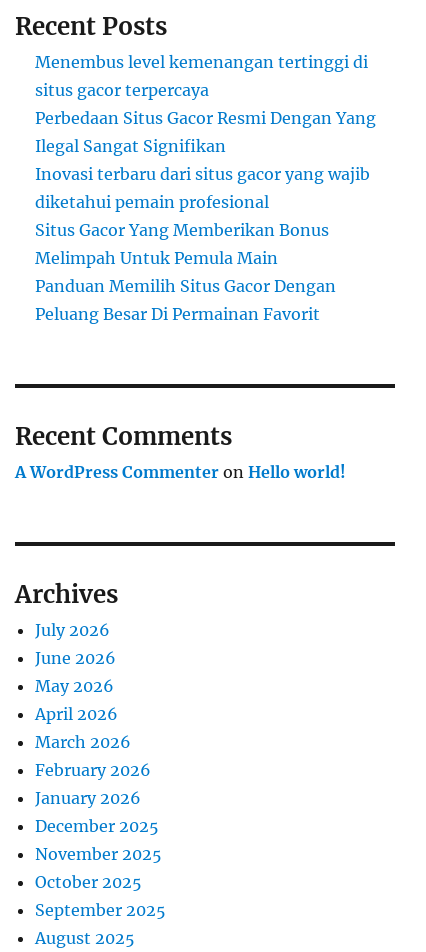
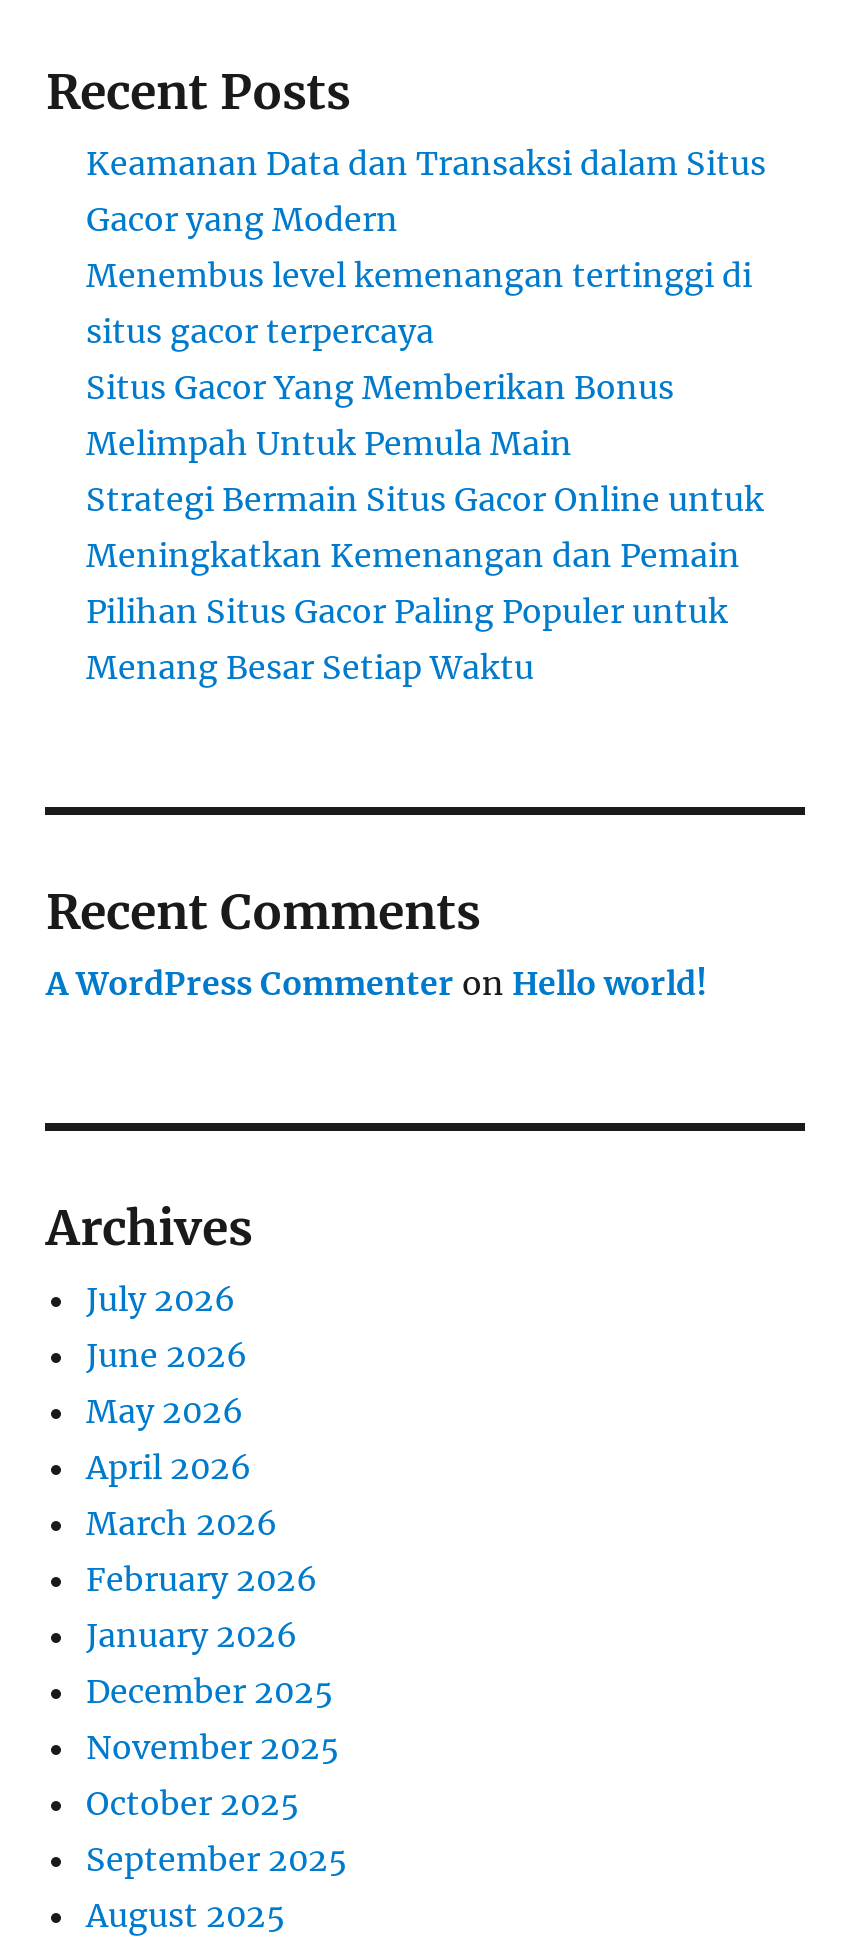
+ Keamanan Data dan Transaksi dalam Situs
+ Gacor yang Modern

moved down: Menembus level kemenangan tertinggi di | situs gacor terpercaya

- Perbedaan Situs Gacor Resmi Dengan Yang
- Ilegal Sangat Signifikan
- Inovasi terbaru dari situs gacor yang wajib
- diketahui pemain profesional

moved up: Situs Gacor Yang Memberikan Bonus | Melimpah Untuk Pemula Main

- Panduan Memilih Situs Gacor Dengan
- Peluang Besar Di Permainan Favorit
+ Strategi Bermain Situs Gacor Online untuk
+ Meningkatkan Kemenangan dan Pemain
+ Pilihan Situs Gacor Paling Populer untuk
+ Menang Besar Setiap Waktu
